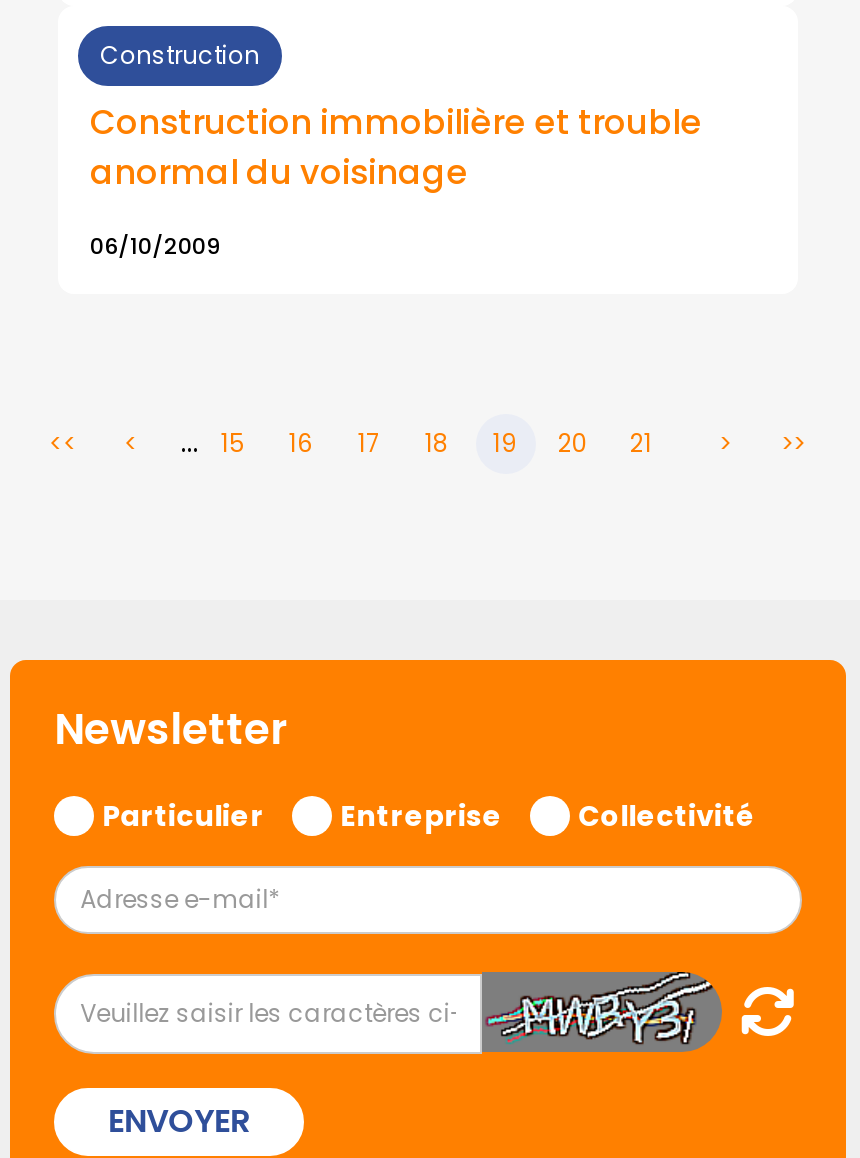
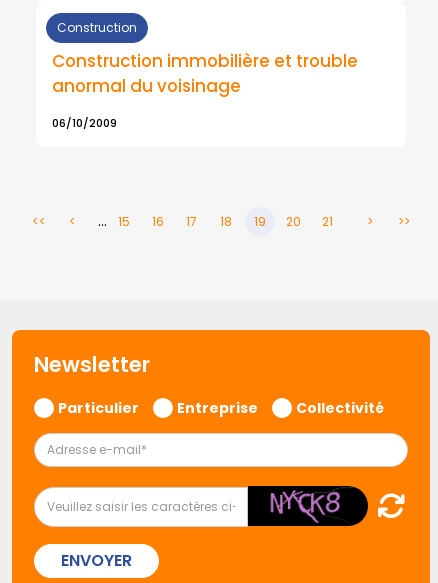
- [image]
+ [image]
